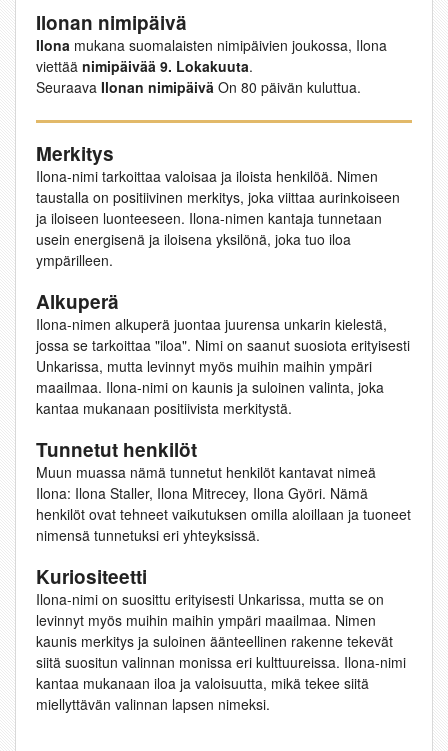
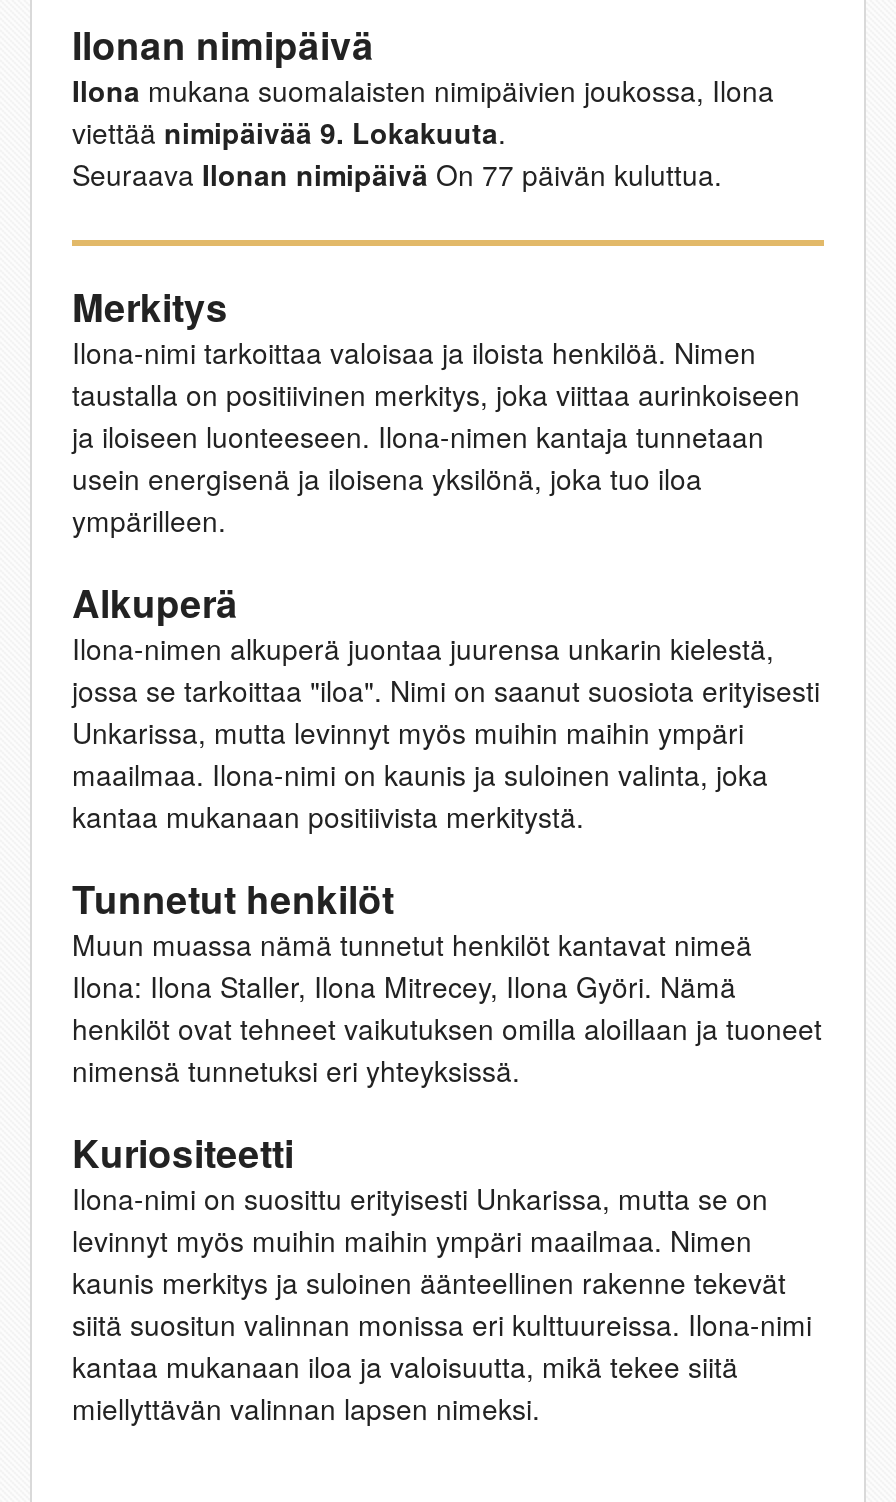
- Seuraava Ilonan nimipäivä On 80 päivän kuluttua.
+ Seuraava Ilonan nimipäivä On 77 päivän kuluttua.
